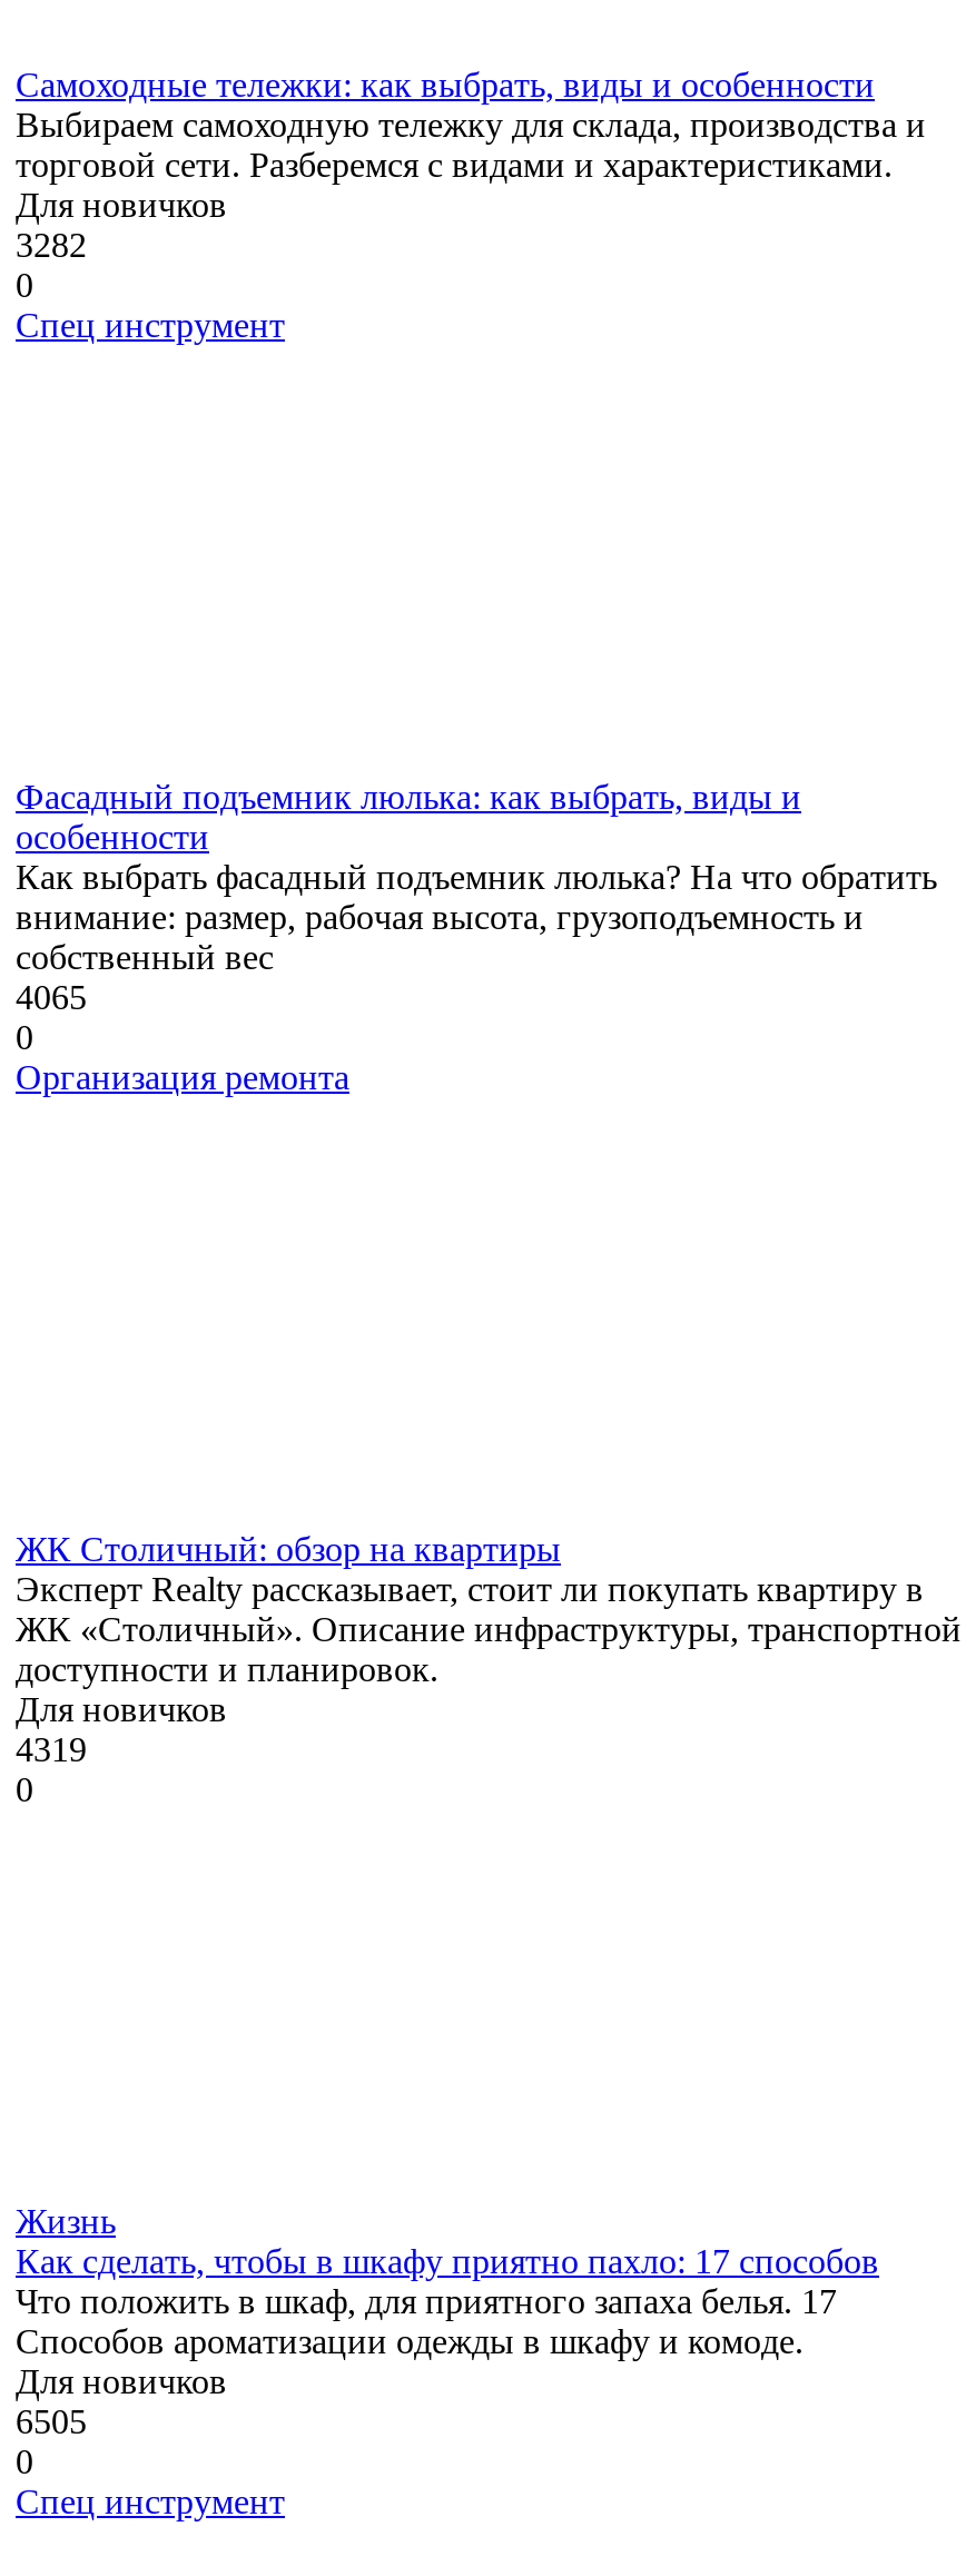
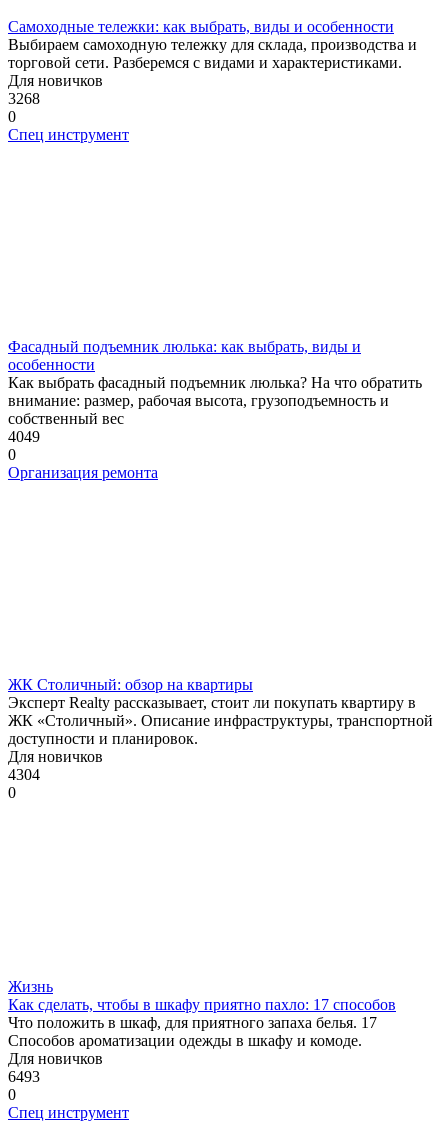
- 3282
+ 3268

- 4065
+ 4049

- 4319
+ 4304

- 6505
+ 6493
